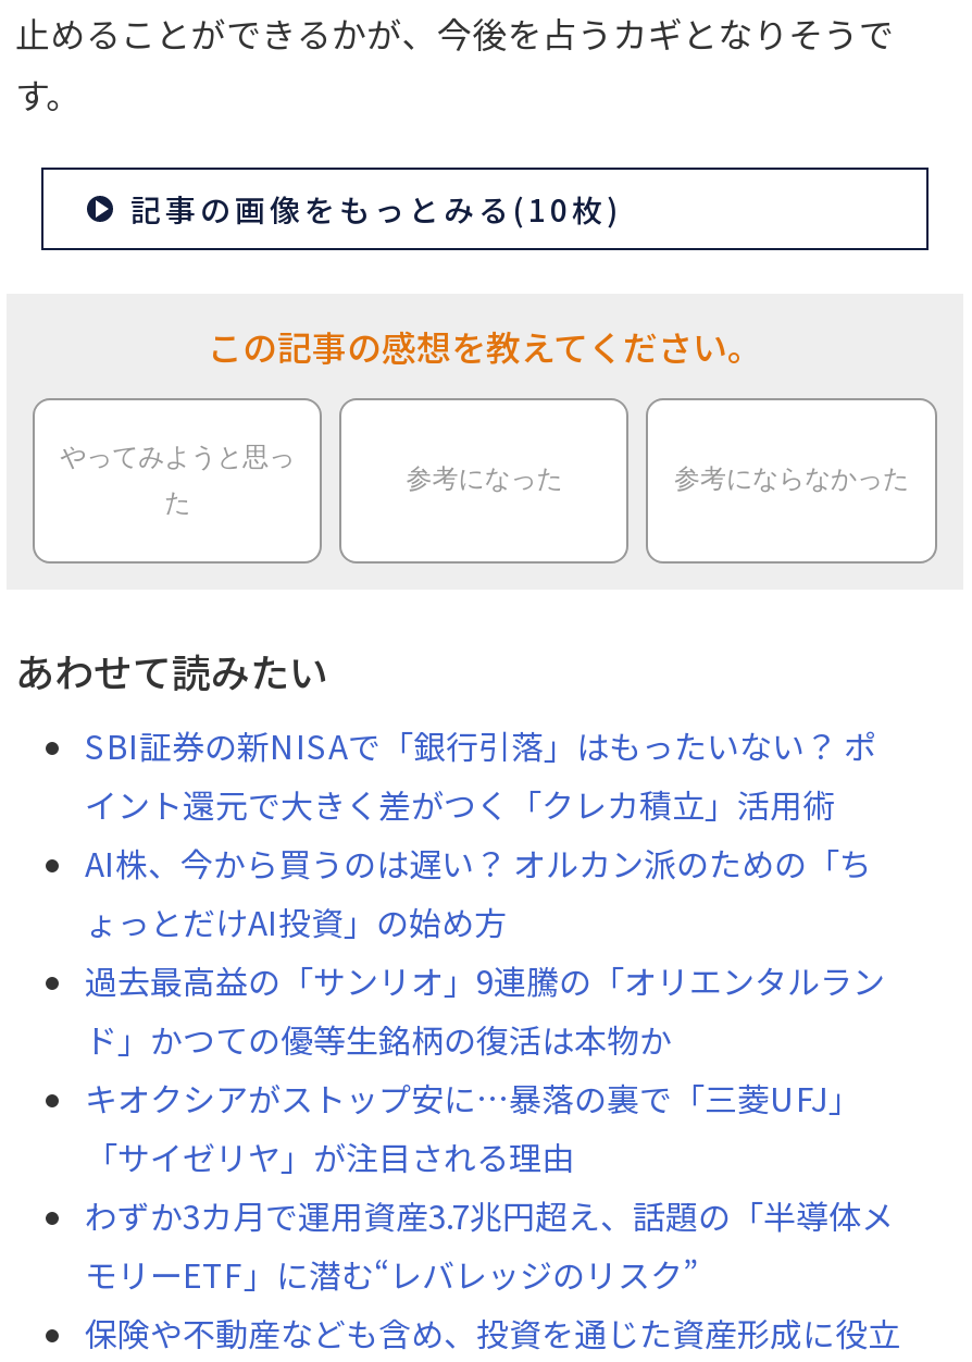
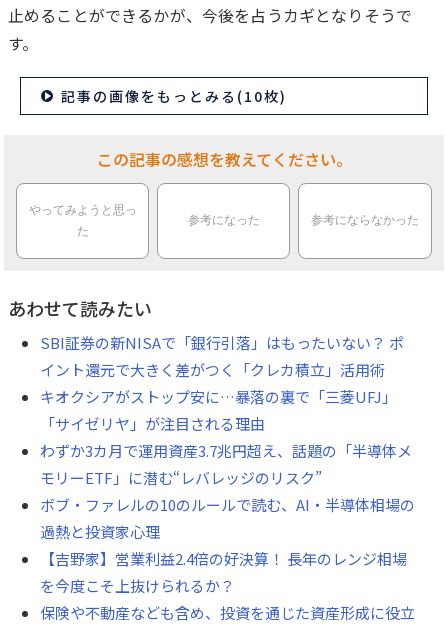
- AI株、今から買うのは遅い？ オルカン派のための「ち
- ょっとだけAI投資」の始め方
- 過去最高益の「サンリオ」9連騰の「オリエンタルラン
- ド」かつての優等生銘柄の復活は本物か

moved up: キオクシアがストップ安に…暴落の裏で「三菱UFJ」 | 「サイゼリヤ」が注目される理由 | わずか3カ月で運用資産3.7兆円超え、話題の「半導体メ | モリーETF」に潜む“レバレッジのリスク”

+ ボブ・ファレルの10のルールで読む、AI・半導体相場の
+ 過熱と投資家心理
+ 【吉野家】営業利益2.4倍の好決算！ 長年のレンジ相場
+ を今度こそ上抜けられるか？
